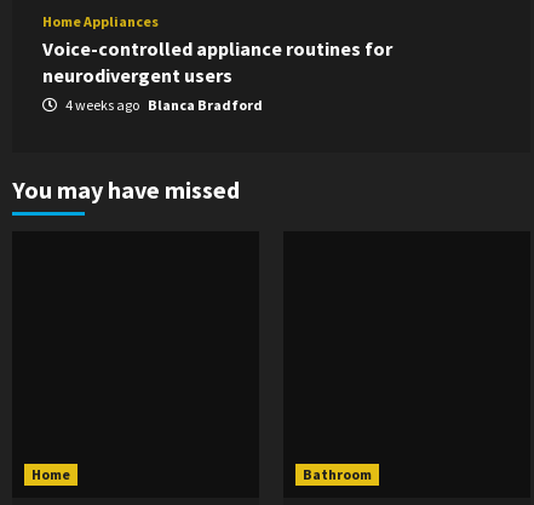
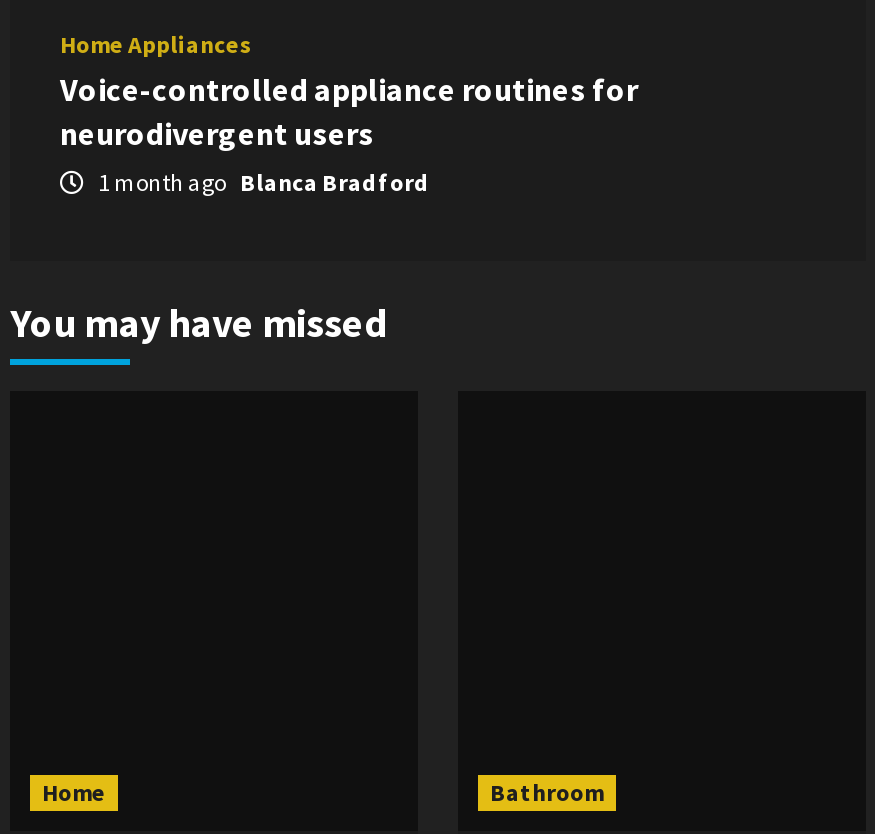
- 4 weeks ago Blanca Bradford
+ 1 month ago Blanca Bradford
